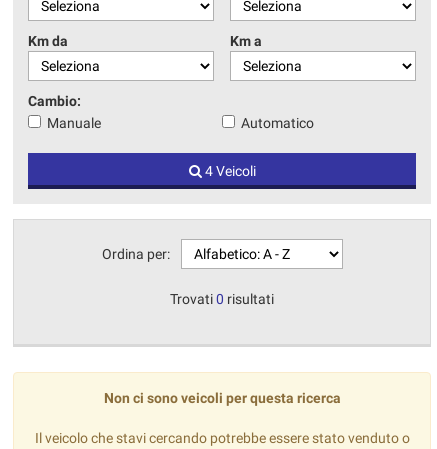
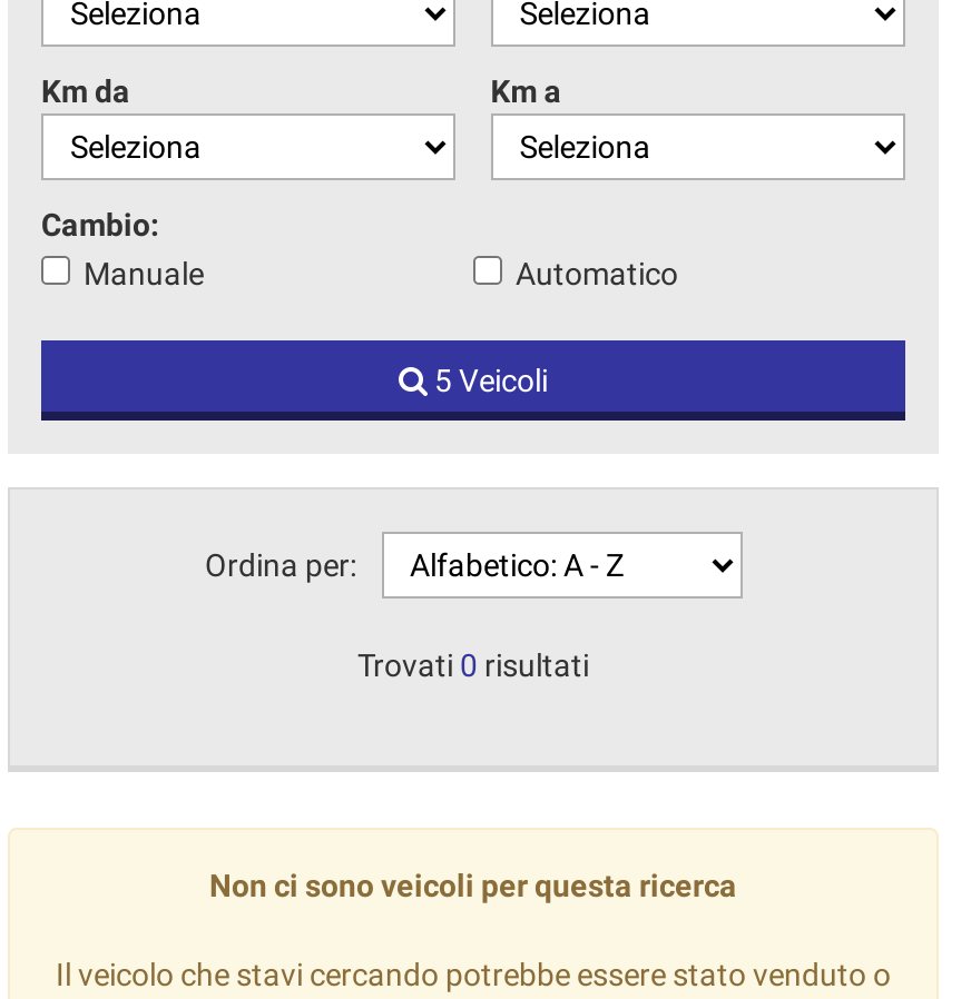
- 4 Veicoli
+ 5 Veicoli
